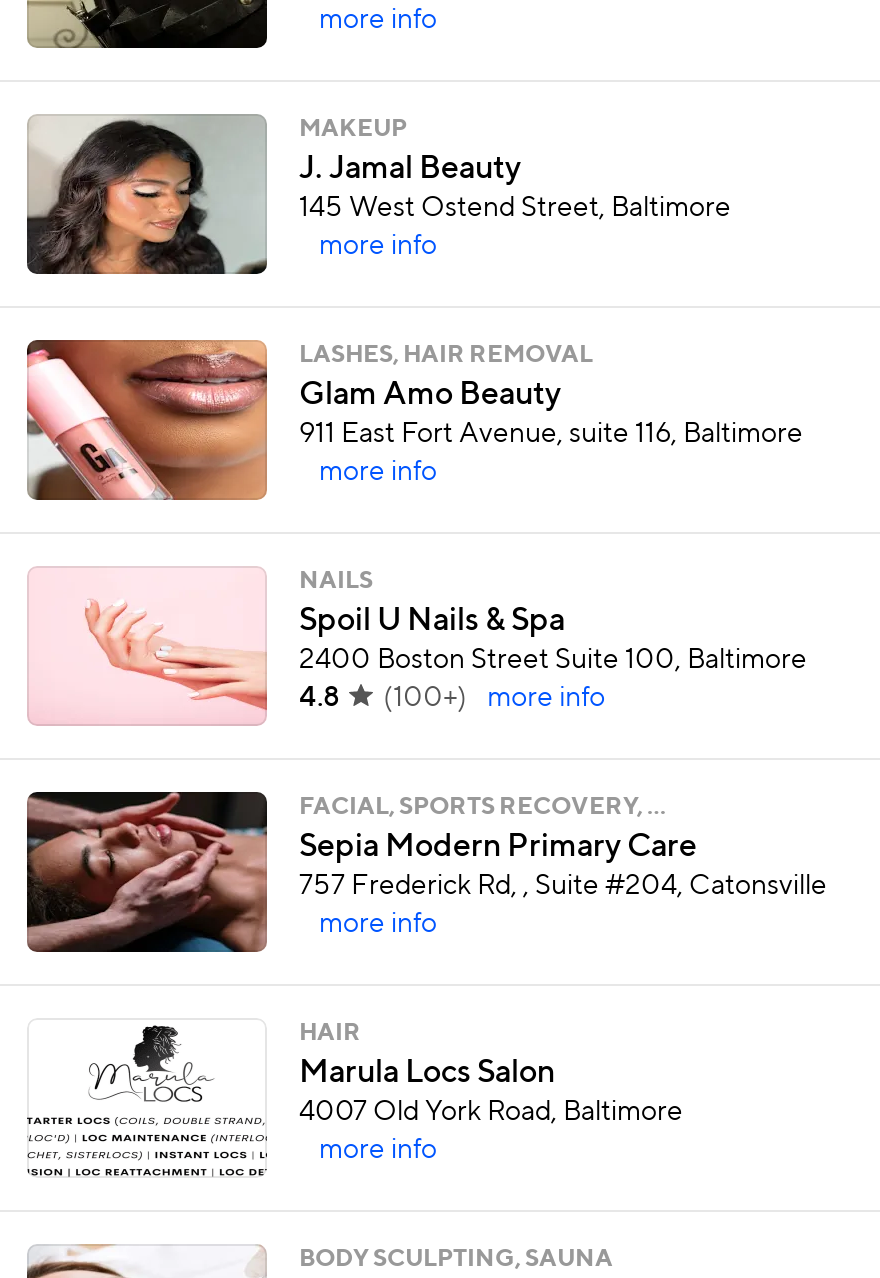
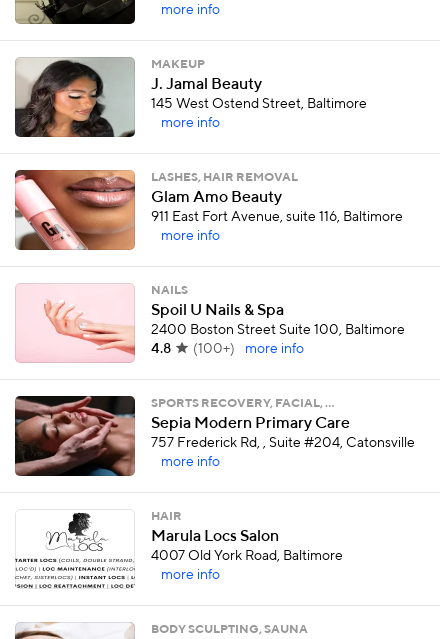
- FACIAL, SPORTS RECOVERY, …
+ SPORTS RECOVERY, FACIAL, …
